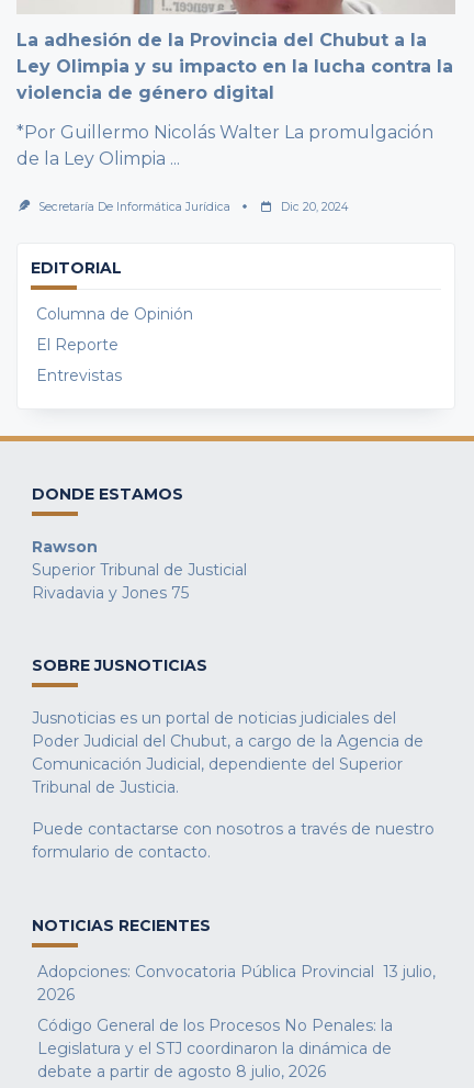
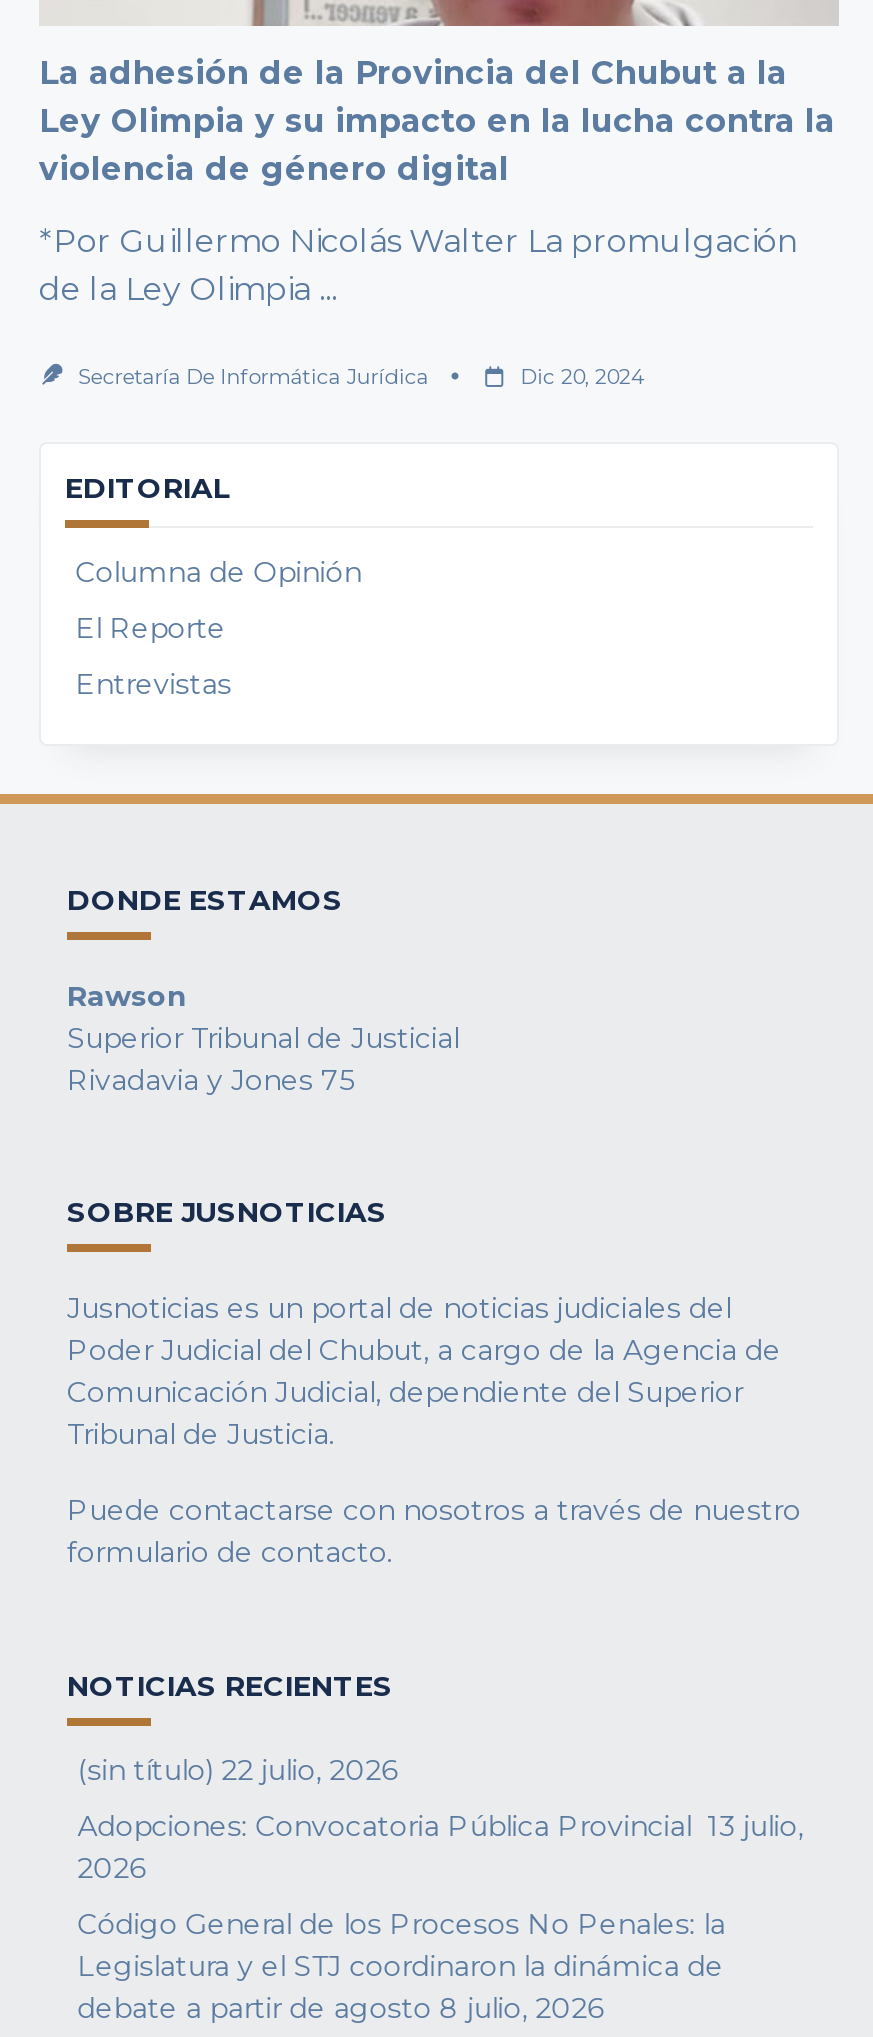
+ (sin título) 22 julio, 2026
